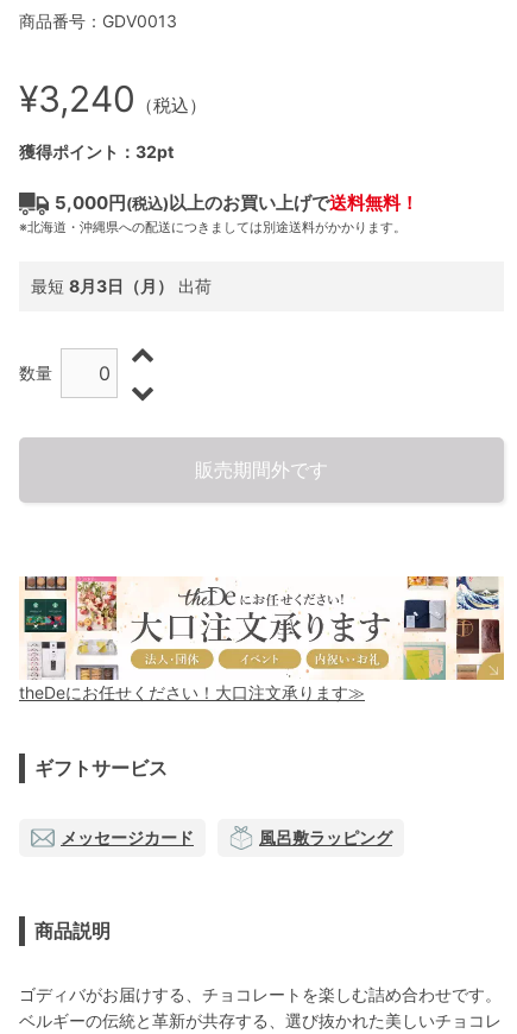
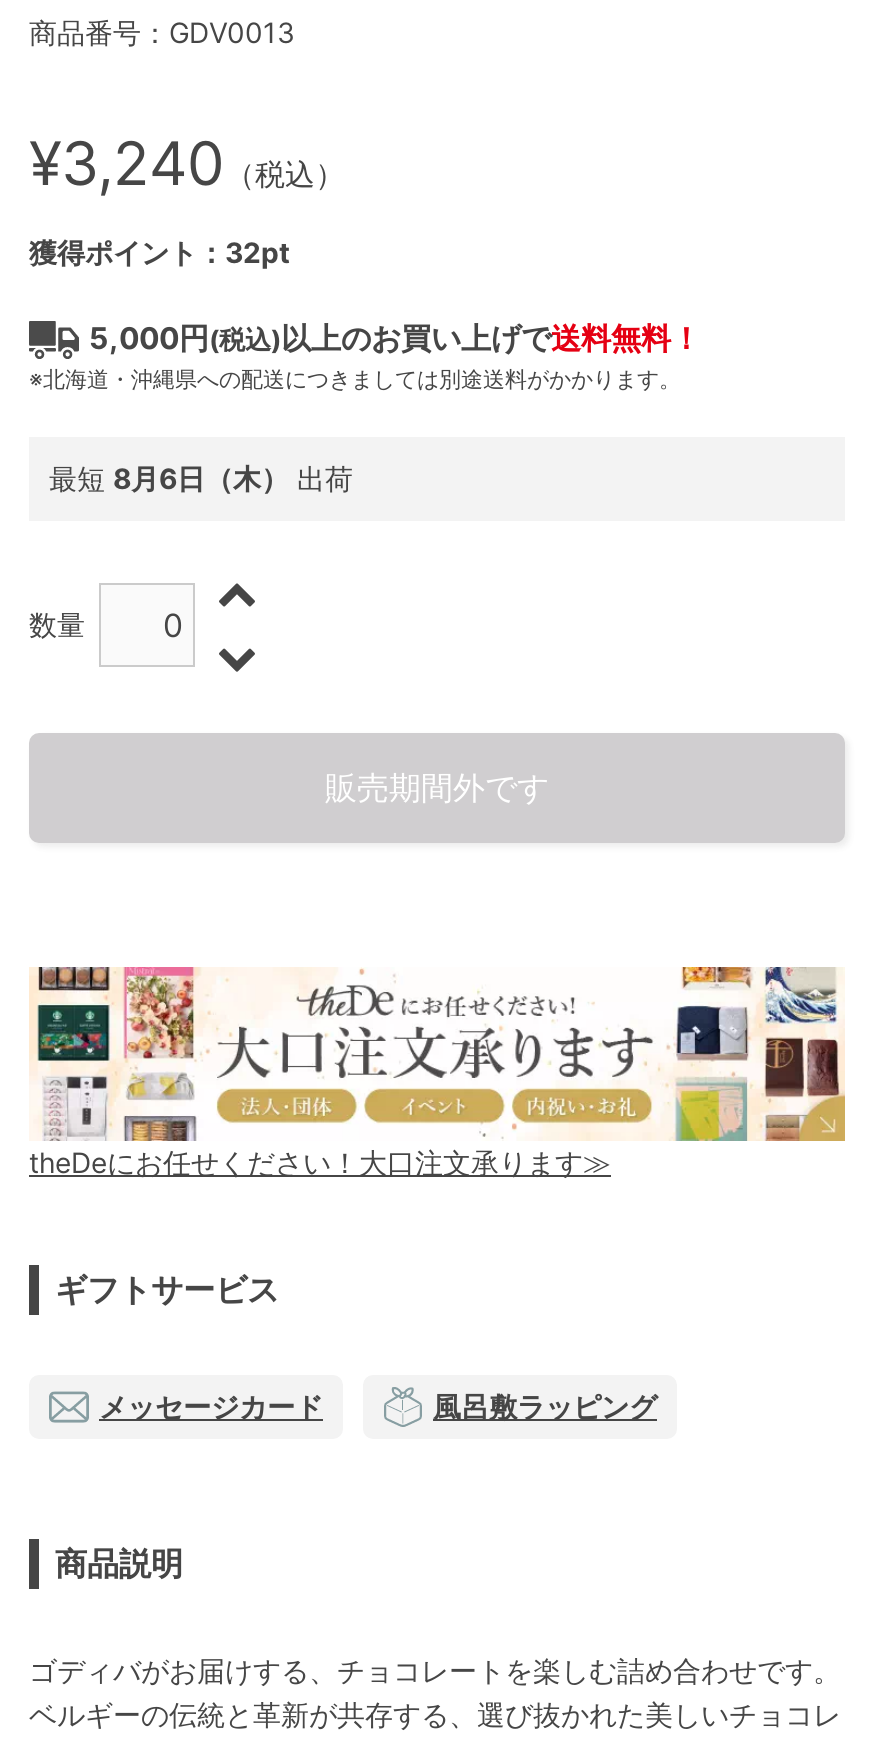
- 最短8月3日（月）出荷
+ 最短8月6日（木）出荷
